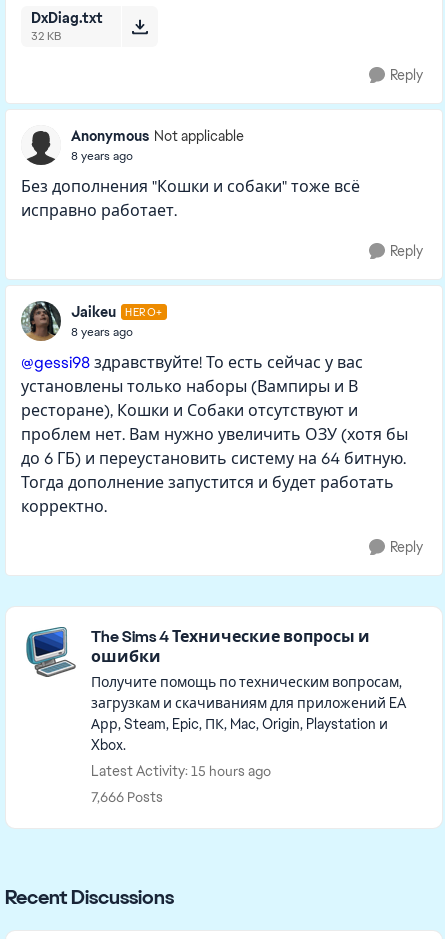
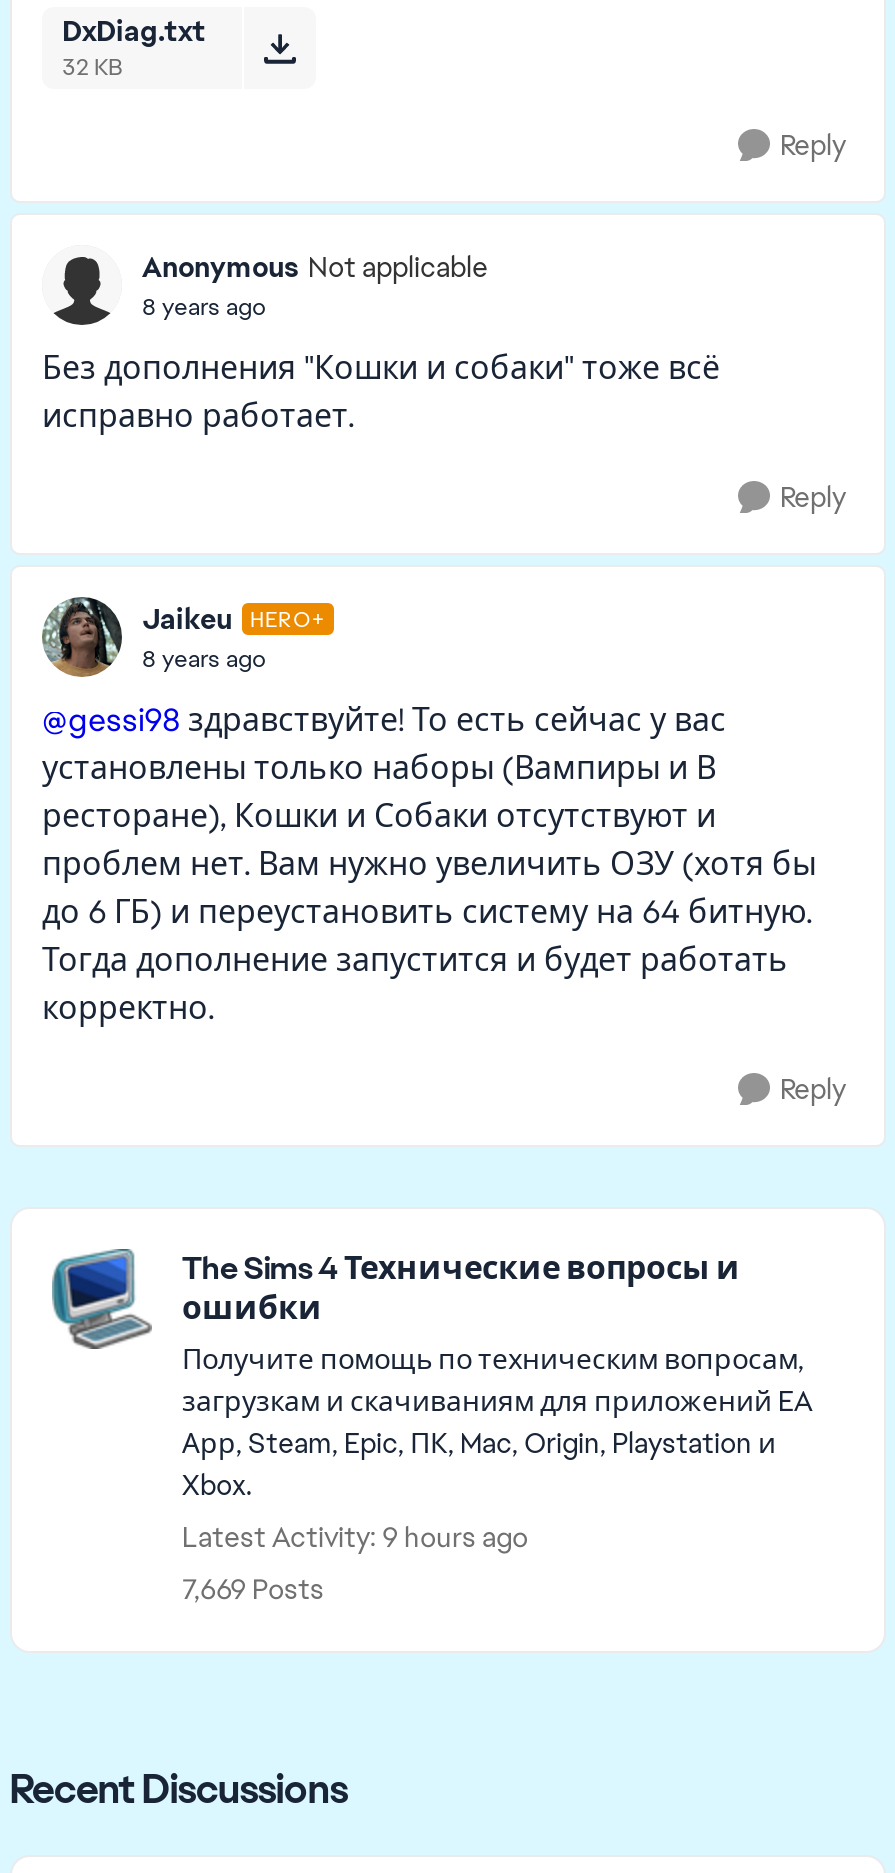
- Latest Activity: 15 hours ago
+ Latest Activity: 9 hours ago

- 7,666 Posts
+ 7,669 Posts
